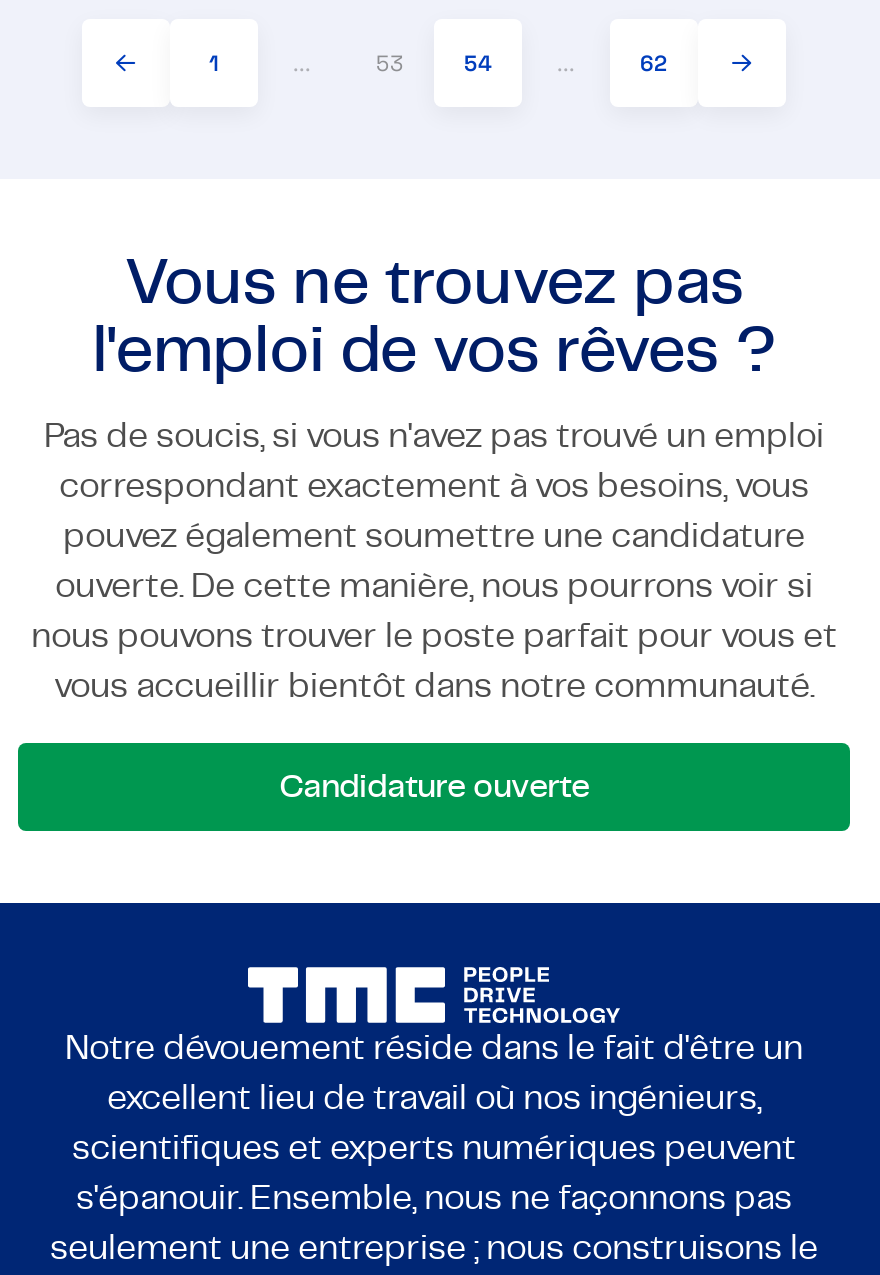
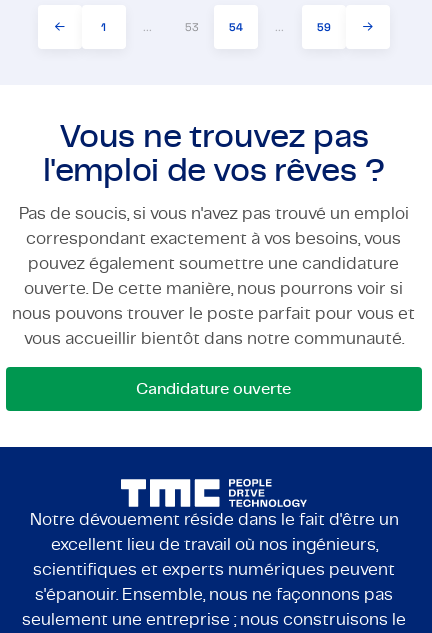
- 62
+ 59
